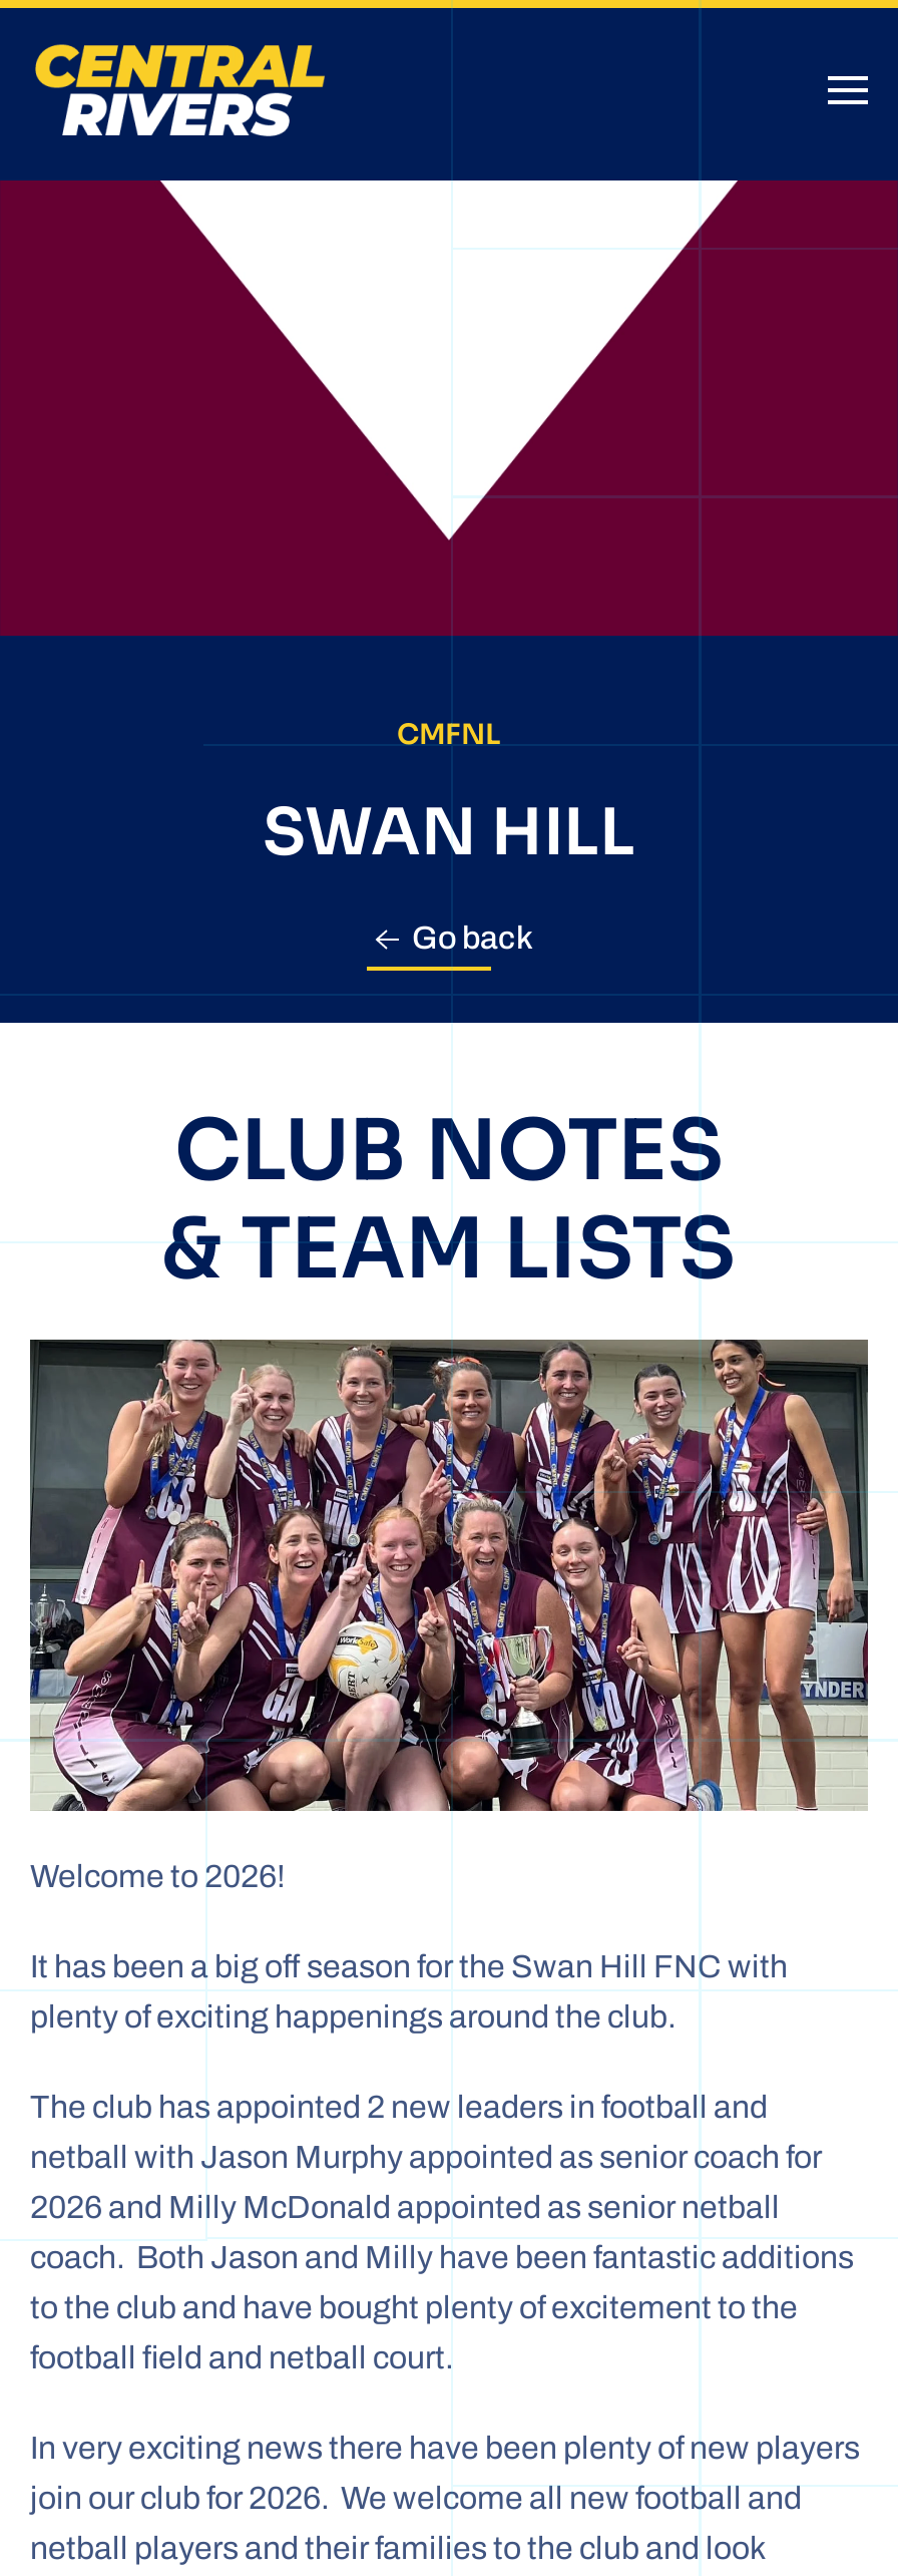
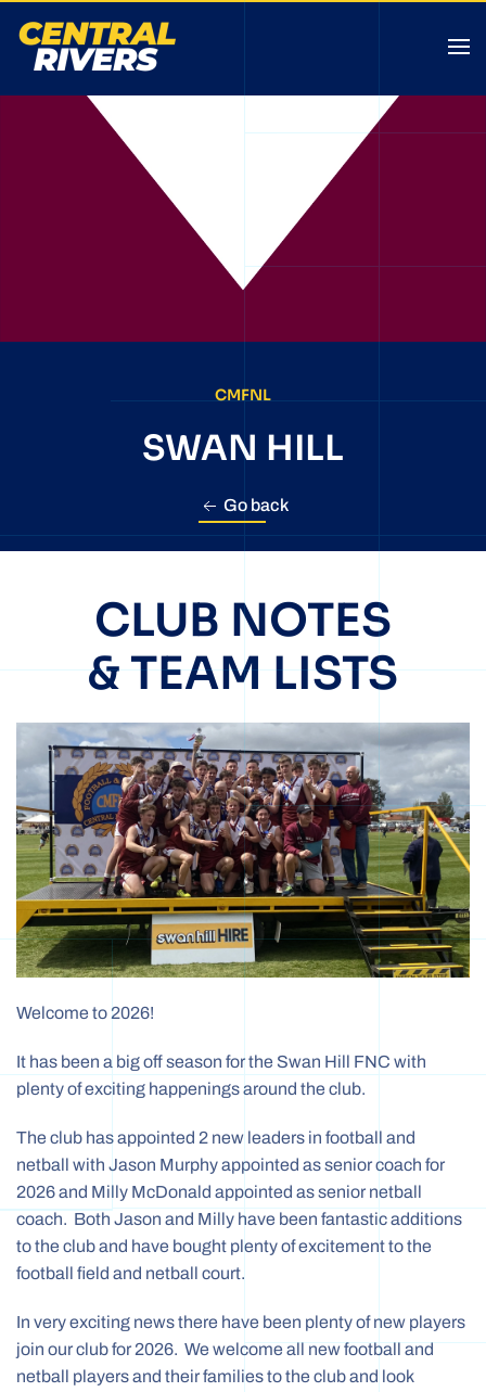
- [image]
+ [image]
